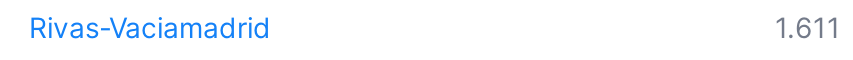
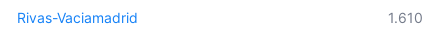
- 1.611
+ 1.610
